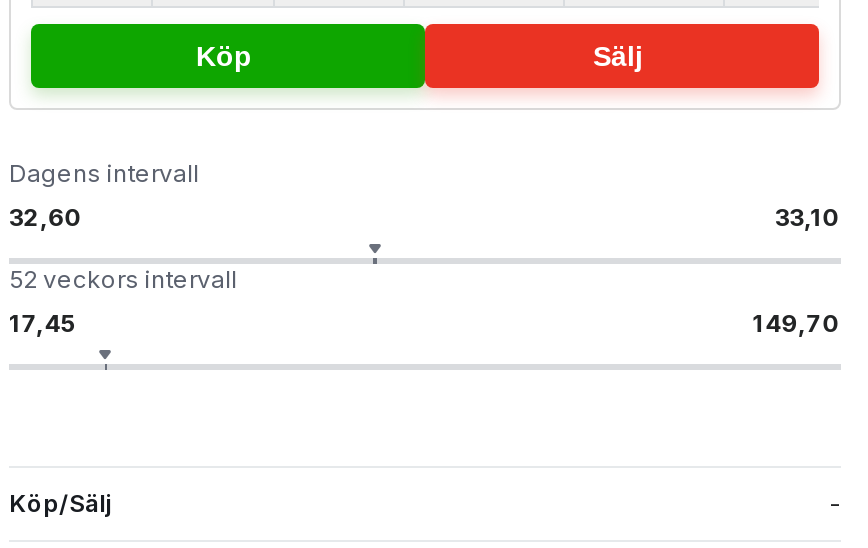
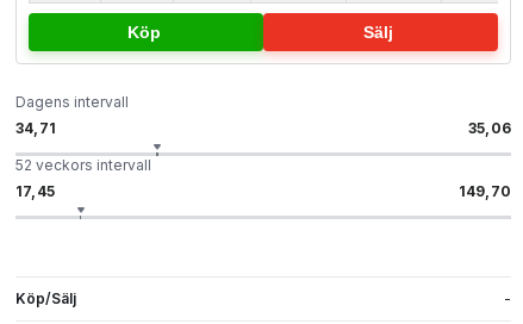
- 32,60
+ 34,71

- 33,10
+ 35,06
